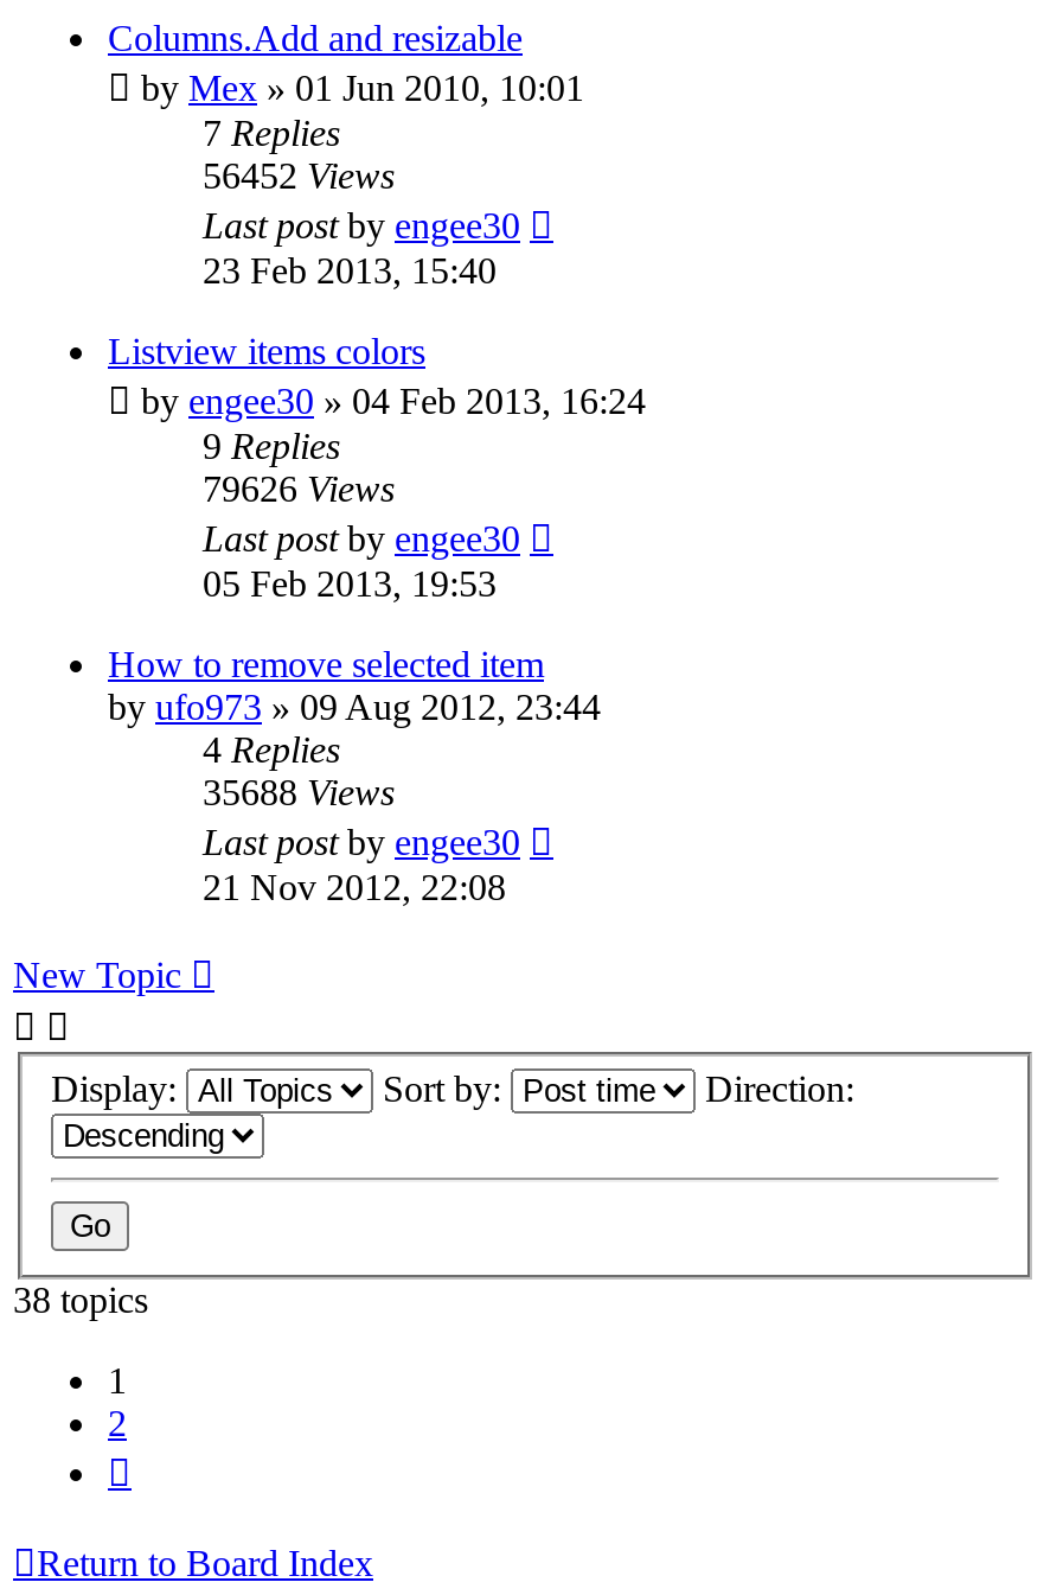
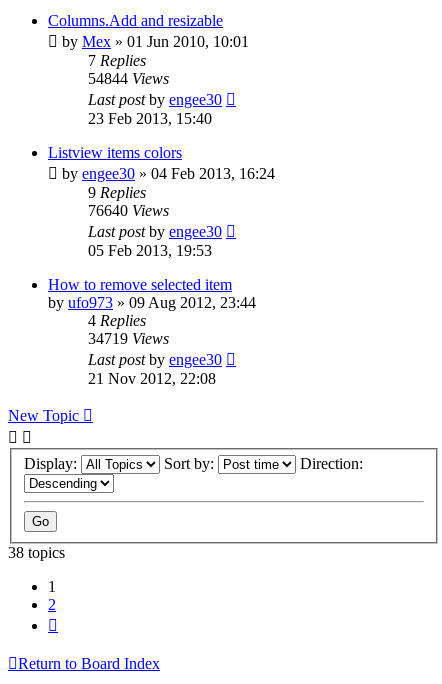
- 56452 Views
+ 54844 Views

- 79626 Views
+ 76640 Views

- 35688 Views
+ 34719 Views
